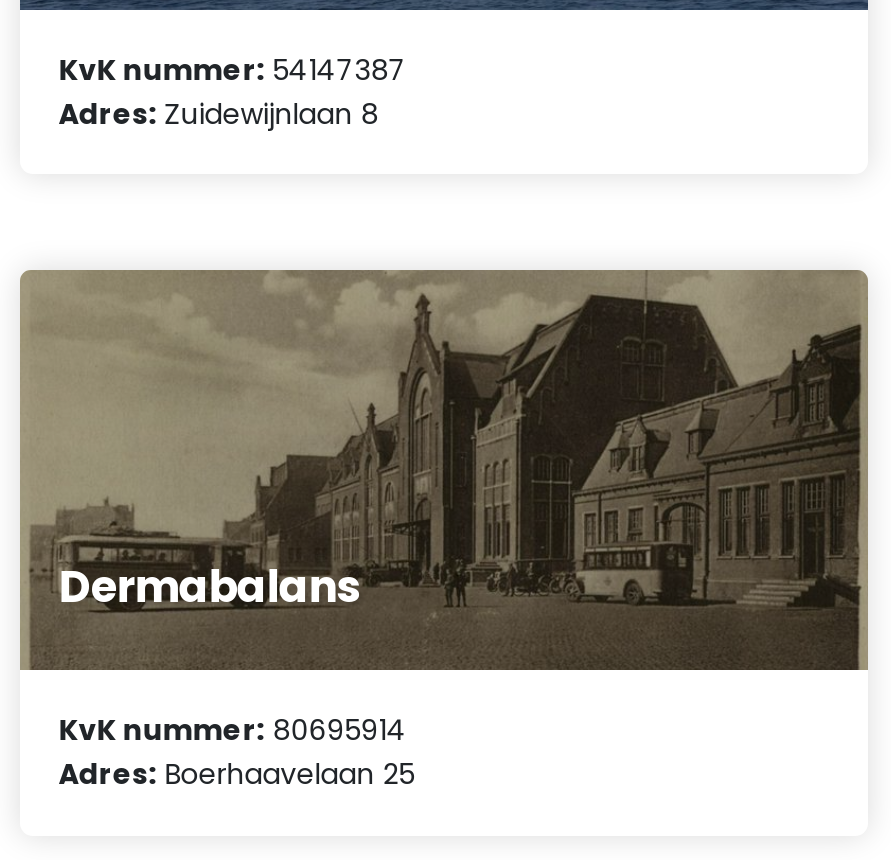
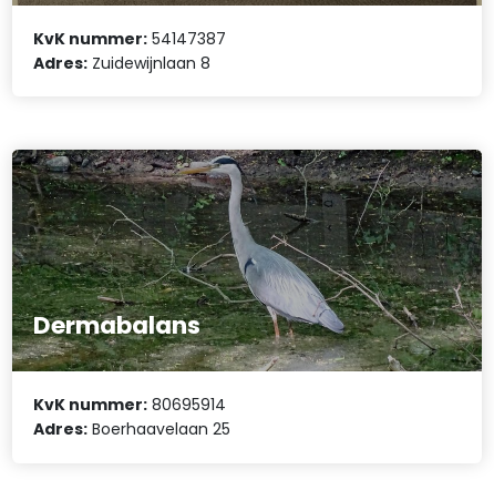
- [image]
+ [image]
